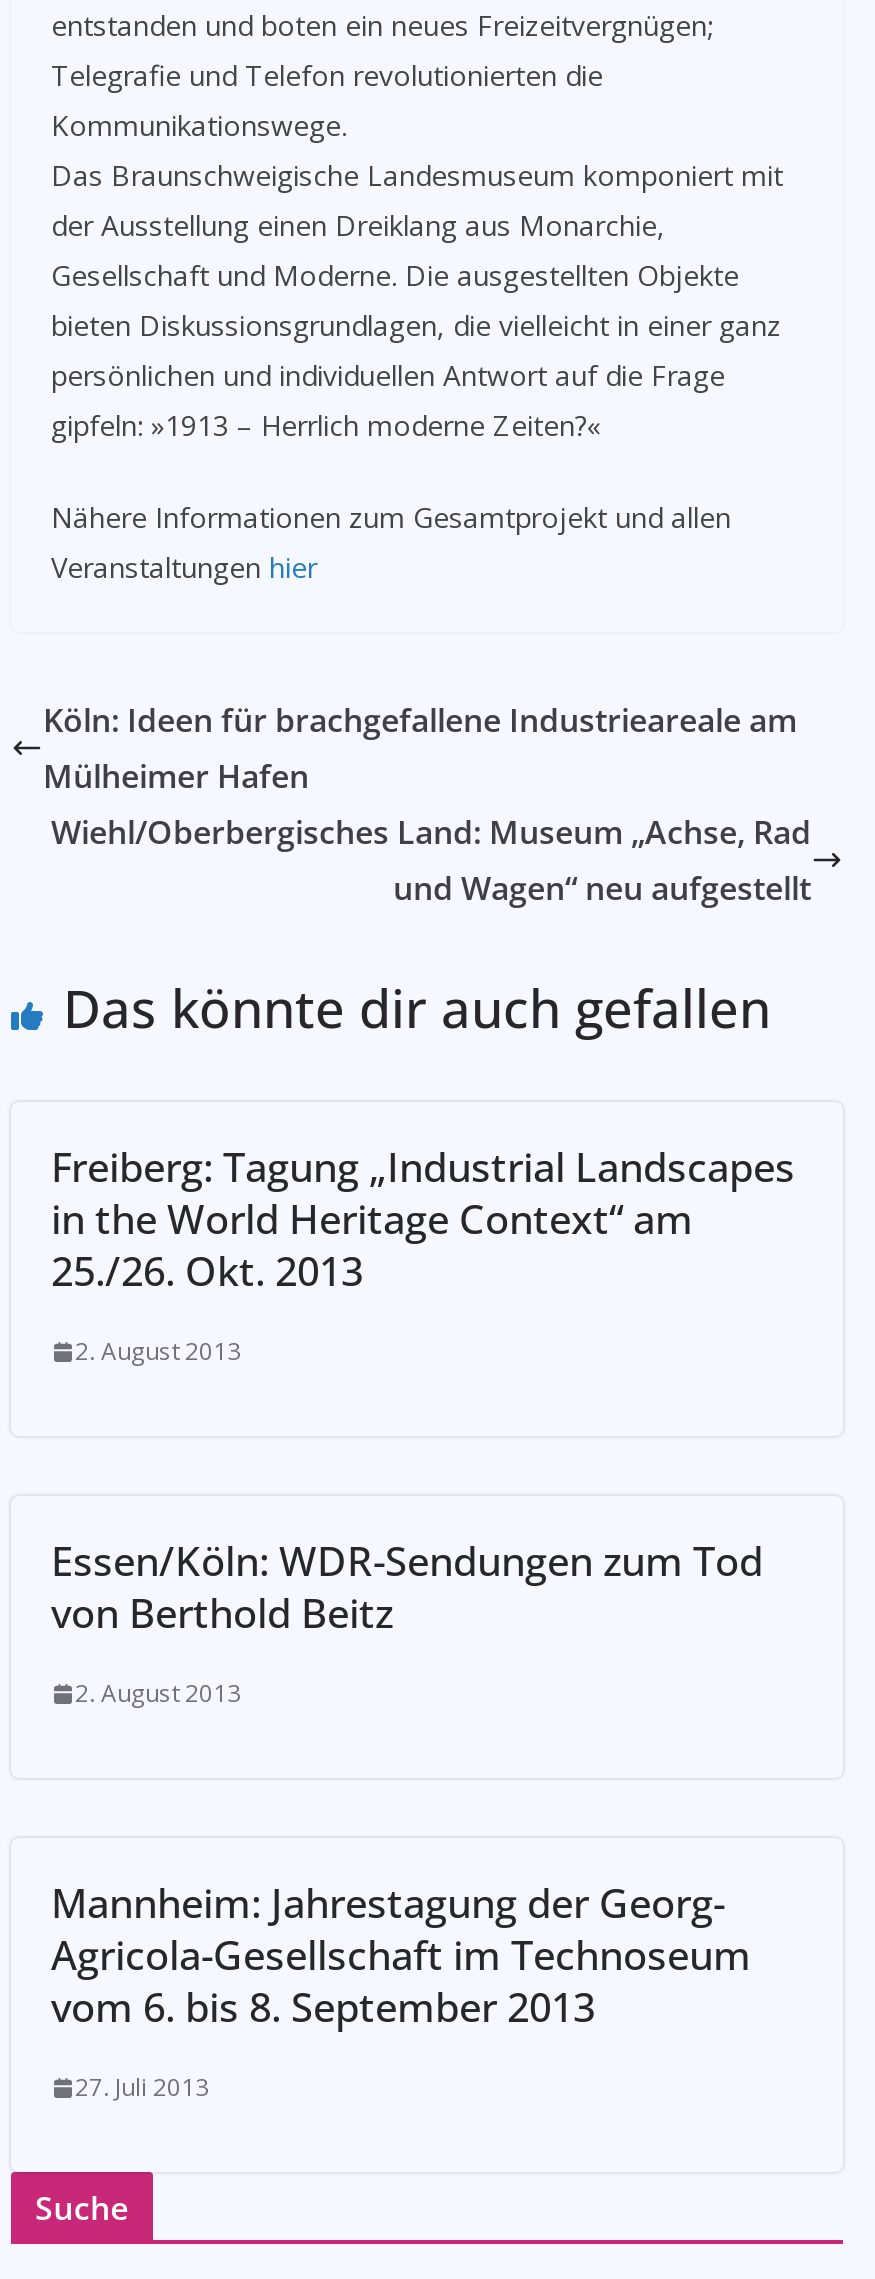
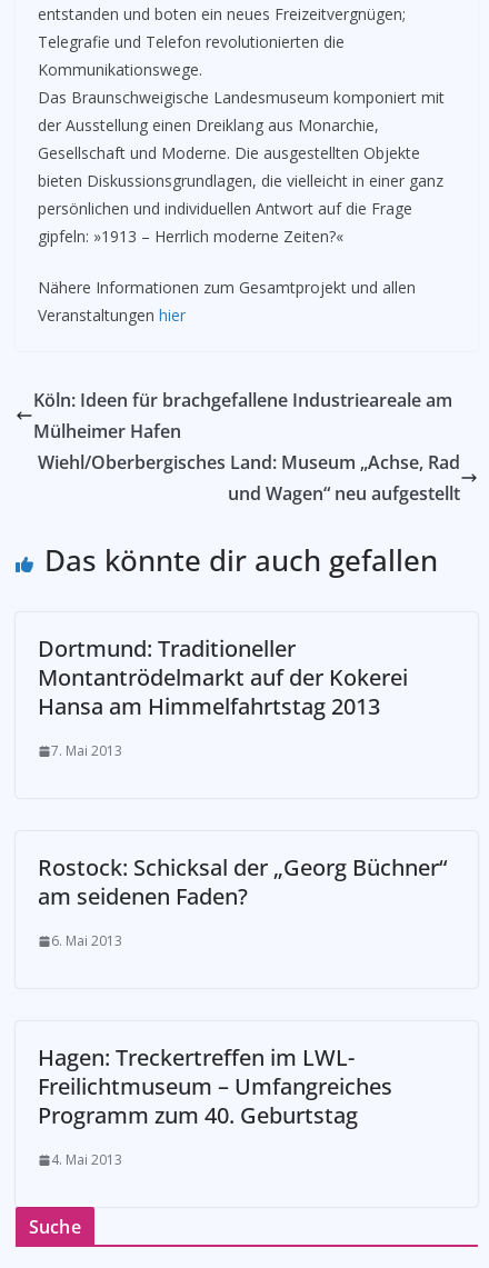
- Freiberg: Tagung „Industrial Landscapes
- in the World Heritage Context“ am
- 25./26. Okt. 2013
+ Dortmund: Traditioneller
+ Montantrödelmarkt auf der Kokerei
+ Hansa am Himmelfahrtstag 2013

- 2. August 2013
+ 7. Mai 2013

- Essen/Köln: WDR-Sendungen zum Tod
- von Berthold Beitz
+ Rostock: Schicksal der „Georg Büchner“
+ am seidenen Faden?

- 2. August 2013
+ 6. Mai 2013

- Mannheim: Jahrestagung der Georg-
- Agricola-Gesellschaft im Technoseum
- vom 6. bis 8. September 2013
+ Hagen: Treckertreffen im LWL-
+ Freilichtmuseum – Umfangreiches
+ Programm zum 40. Geburtstag

- 27. Juli 2013
+ 4. Mai 2013
